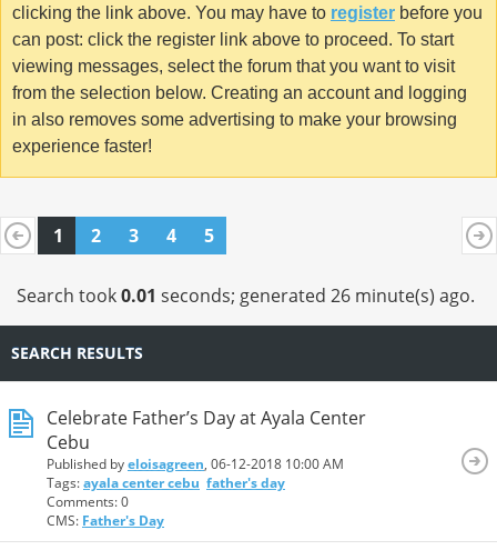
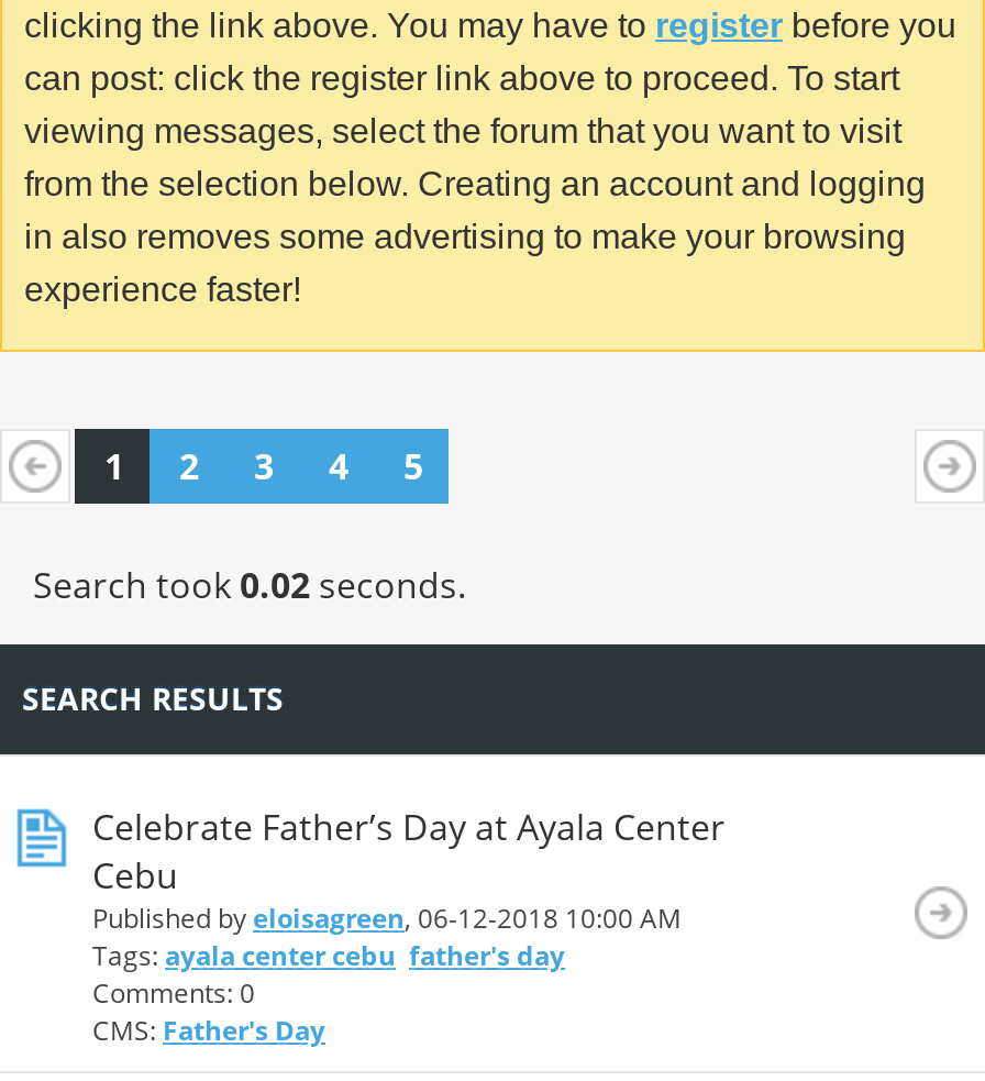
- Search took 0.01 seconds; generated 26 minute(s) ago.
+ Search took 0.02 seconds.
